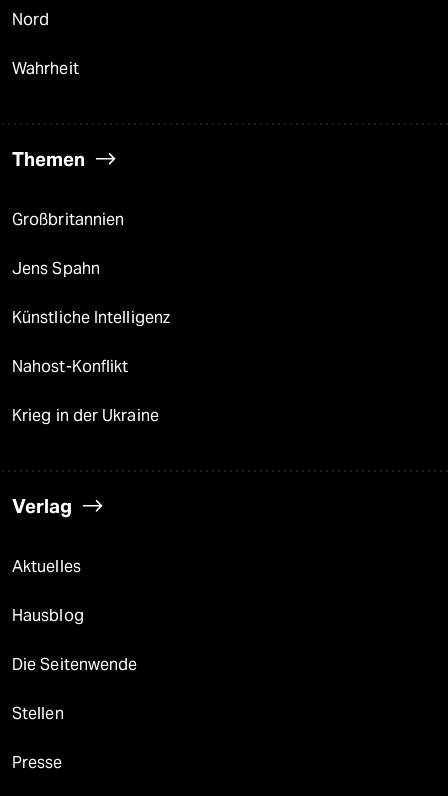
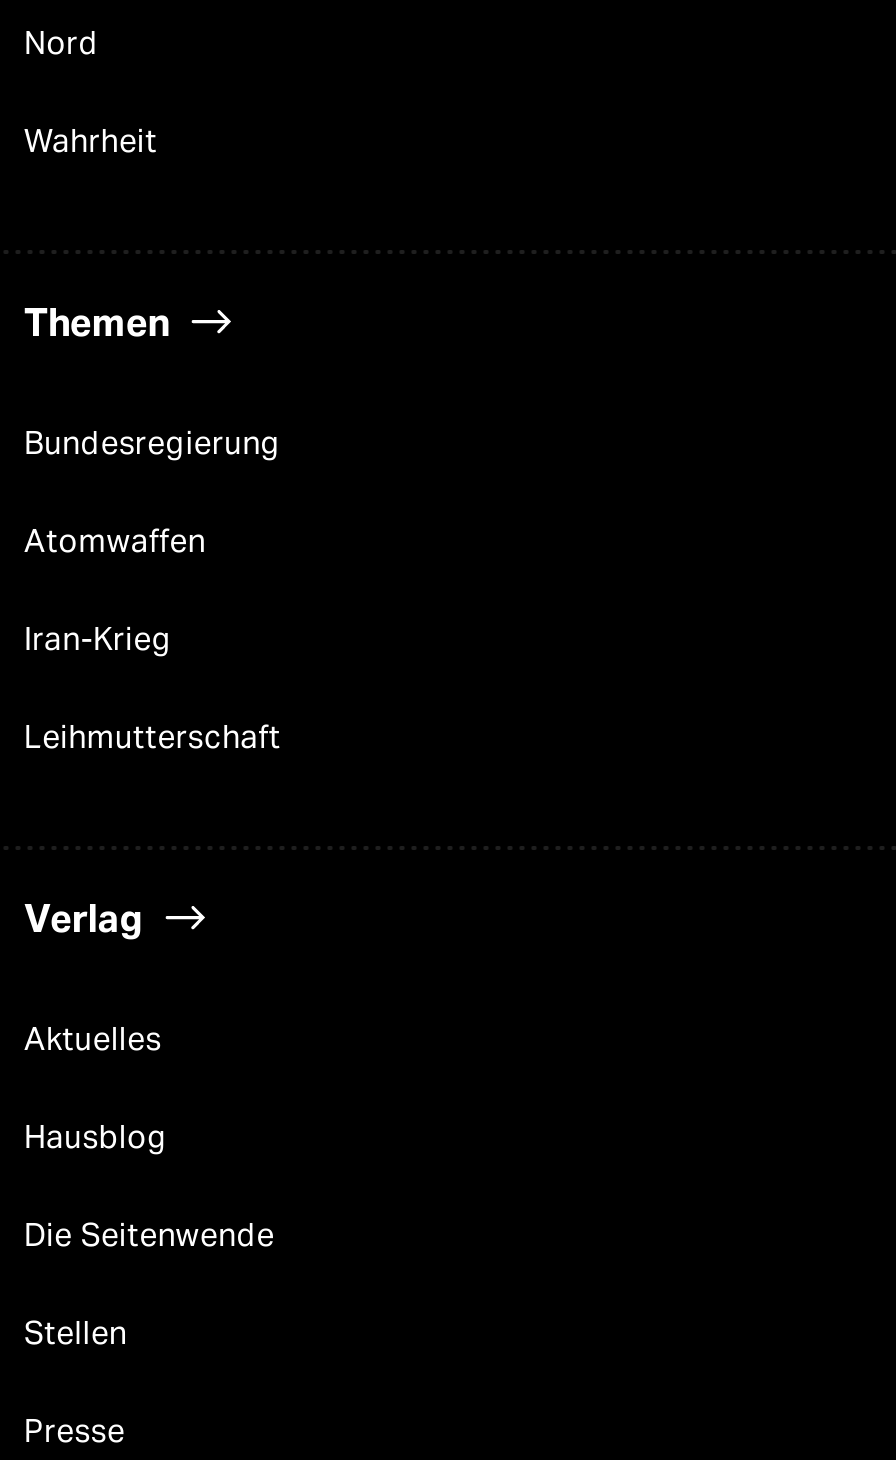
- Großbritannien
- Jens Spahn
- Künstliche Intelligenz
- Nahost-Konflikt
- Krieg in der Ukraine
+ Bundesregierung
+ Atomwaffen
+ Iran-Krieg
+ Leihmutterschaft
